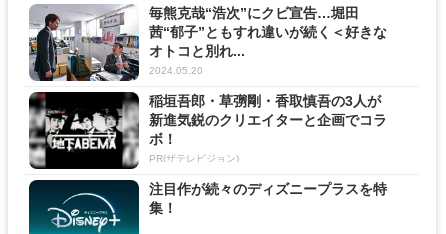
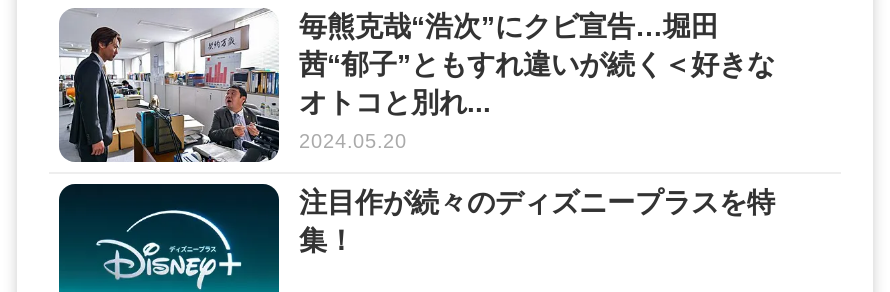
- [image]
- 稲垣吾郎・草彅剛・香取慎吾の3人が
- 新進気鋭のクリエイターと企画でコラ
- ボ！
- PR(ザテレビジョン)
